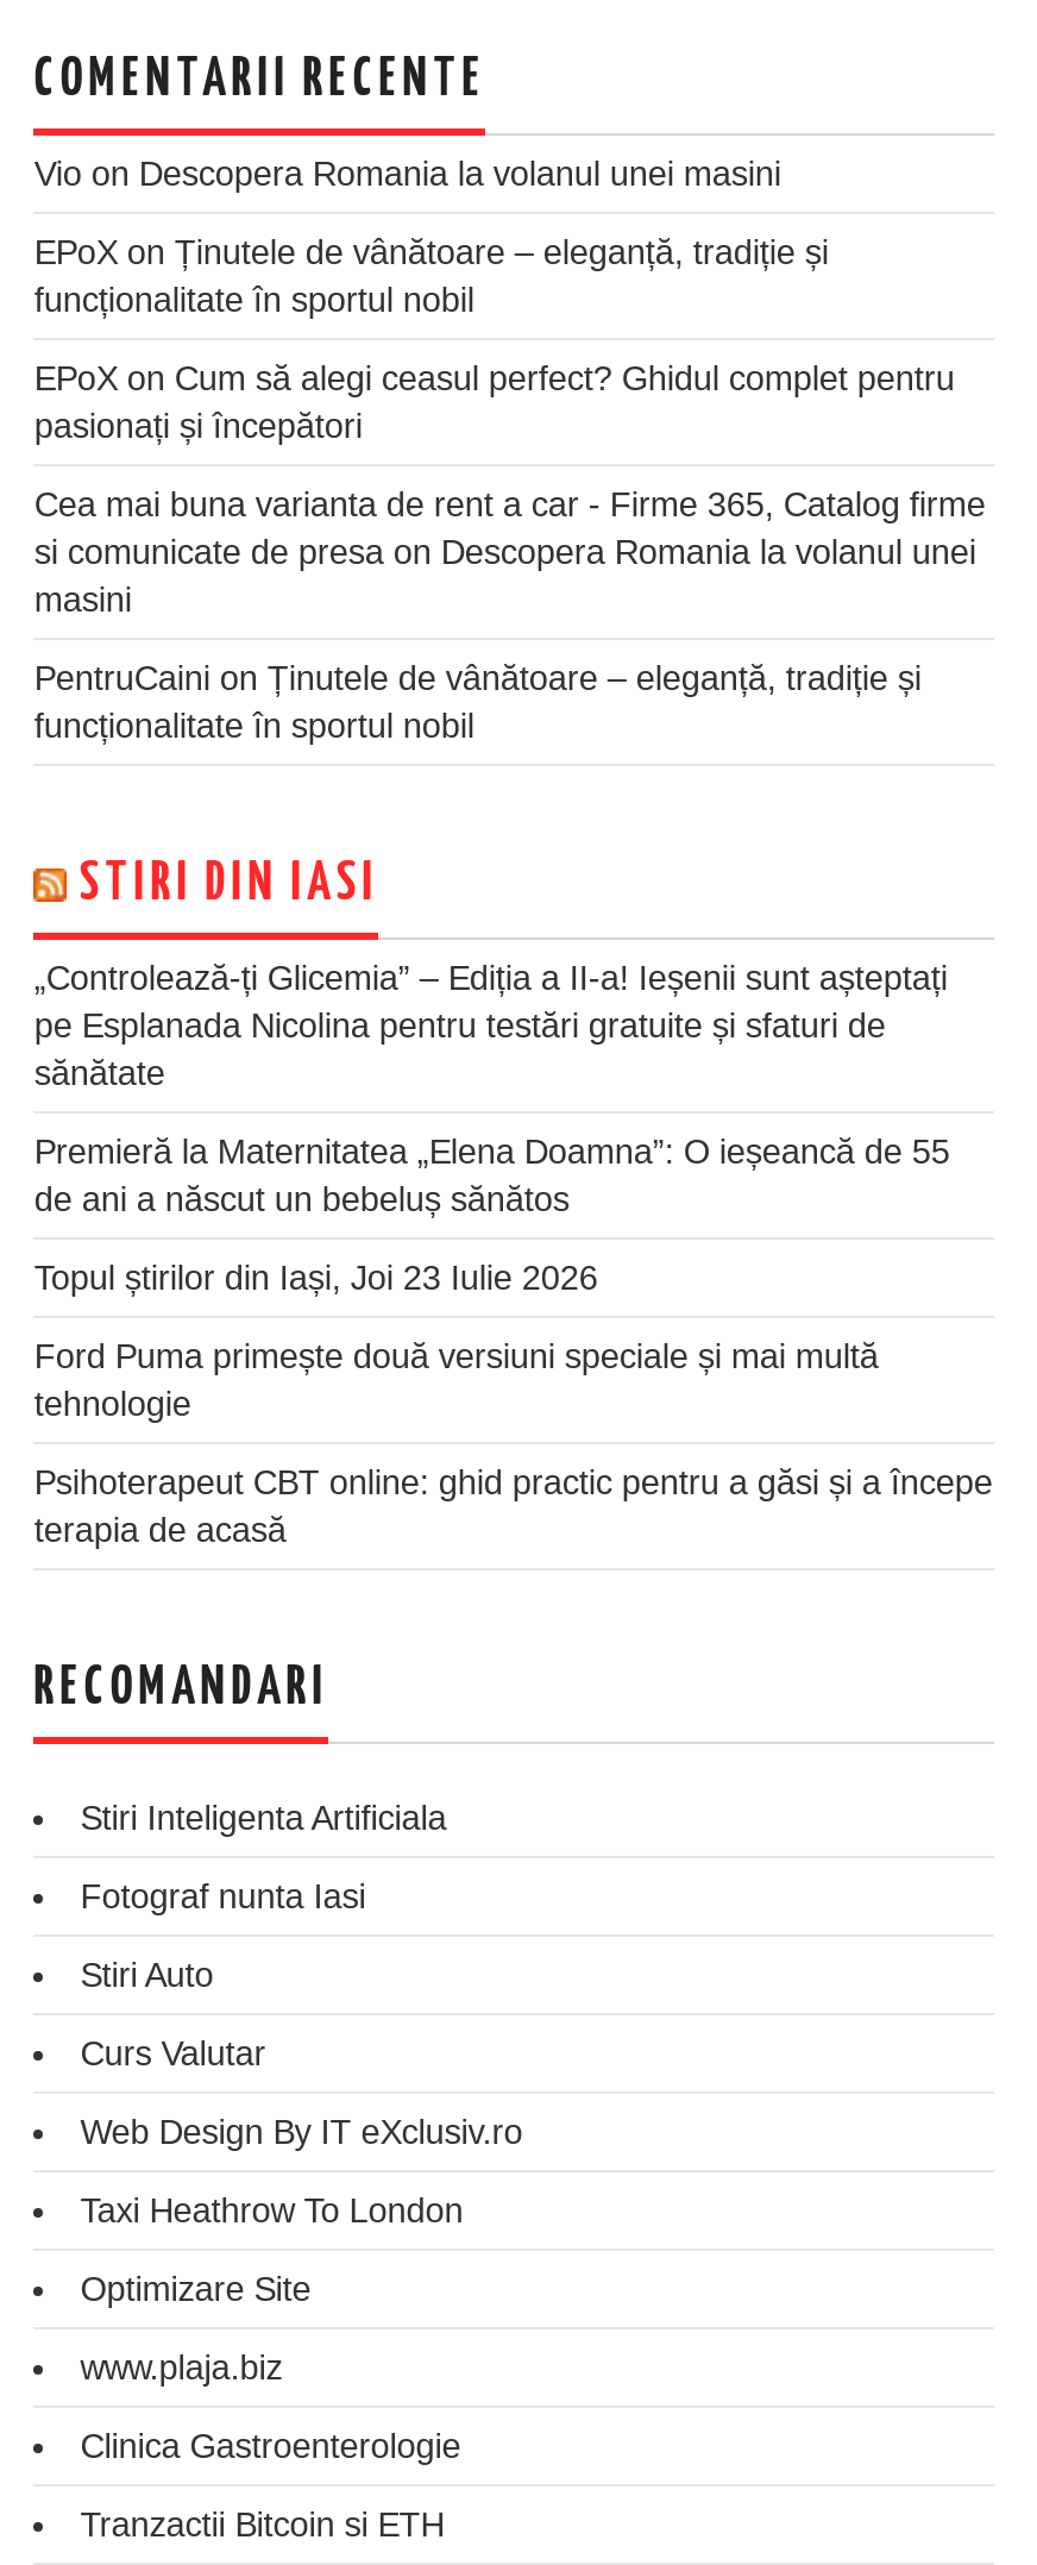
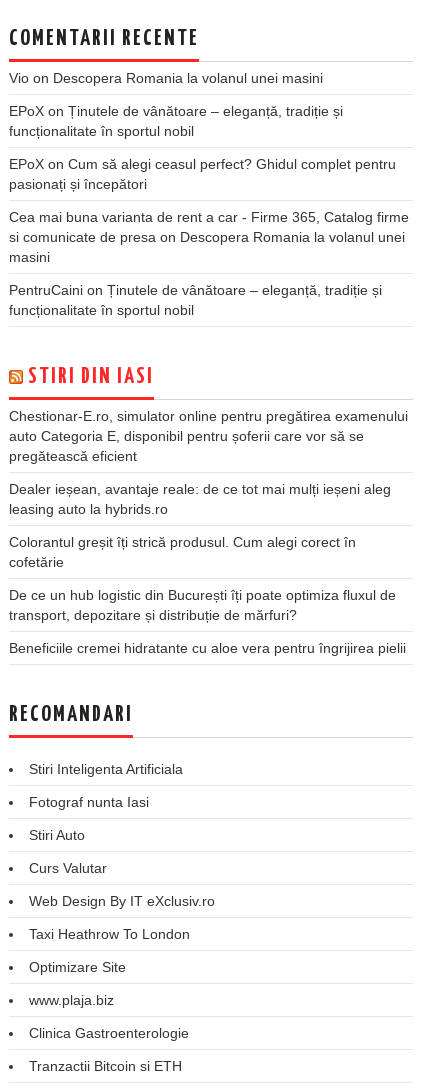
- „Controlează-ți Glicemia” – Ediția a II-a! Ieșenii sunt așteptați
- pe Esplanada Nicolina pentru testări gratuite și sfaturi de
- sănătate
+ Chestionar-E.ro, simulator online pentru pregătirea examenului
+ auto Categoria E, disponibil pentru șoferii care vor să se
+ pregătească eficient

- Premieră la Maternitatea „Elena Doamna”: O ieșeancă de 55
- de ani a născut un bebeluș sănătos
+ Dealer ieșean, avantaje reale: de ce tot mai mulți ieșeni aleg
+ leasing auto la hybrids.ro

- Topul știrilor din Iași, Joi 23 Iulie 2026
+ Colorantul greșit îți strică produsul. Cum alegi corect în
+ cofetărie

- Ford Puma primește două versiuni speciale și mai multă
- tehnologie
+ De ce un hub logistic din București îți poate optimiza fluxul de
+ transport, depozitare și distribuție de mărfuri?

- Psihoterapeut CBT online: ghid practic pentru a găsi și a începe
- terapia de acasă
+ Beneficiile cremei hidratante cu aloe vera pentru îngrijirea pielii
